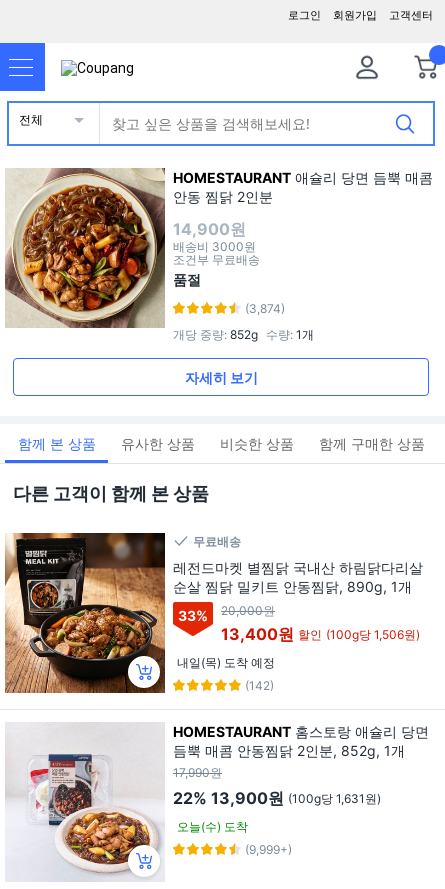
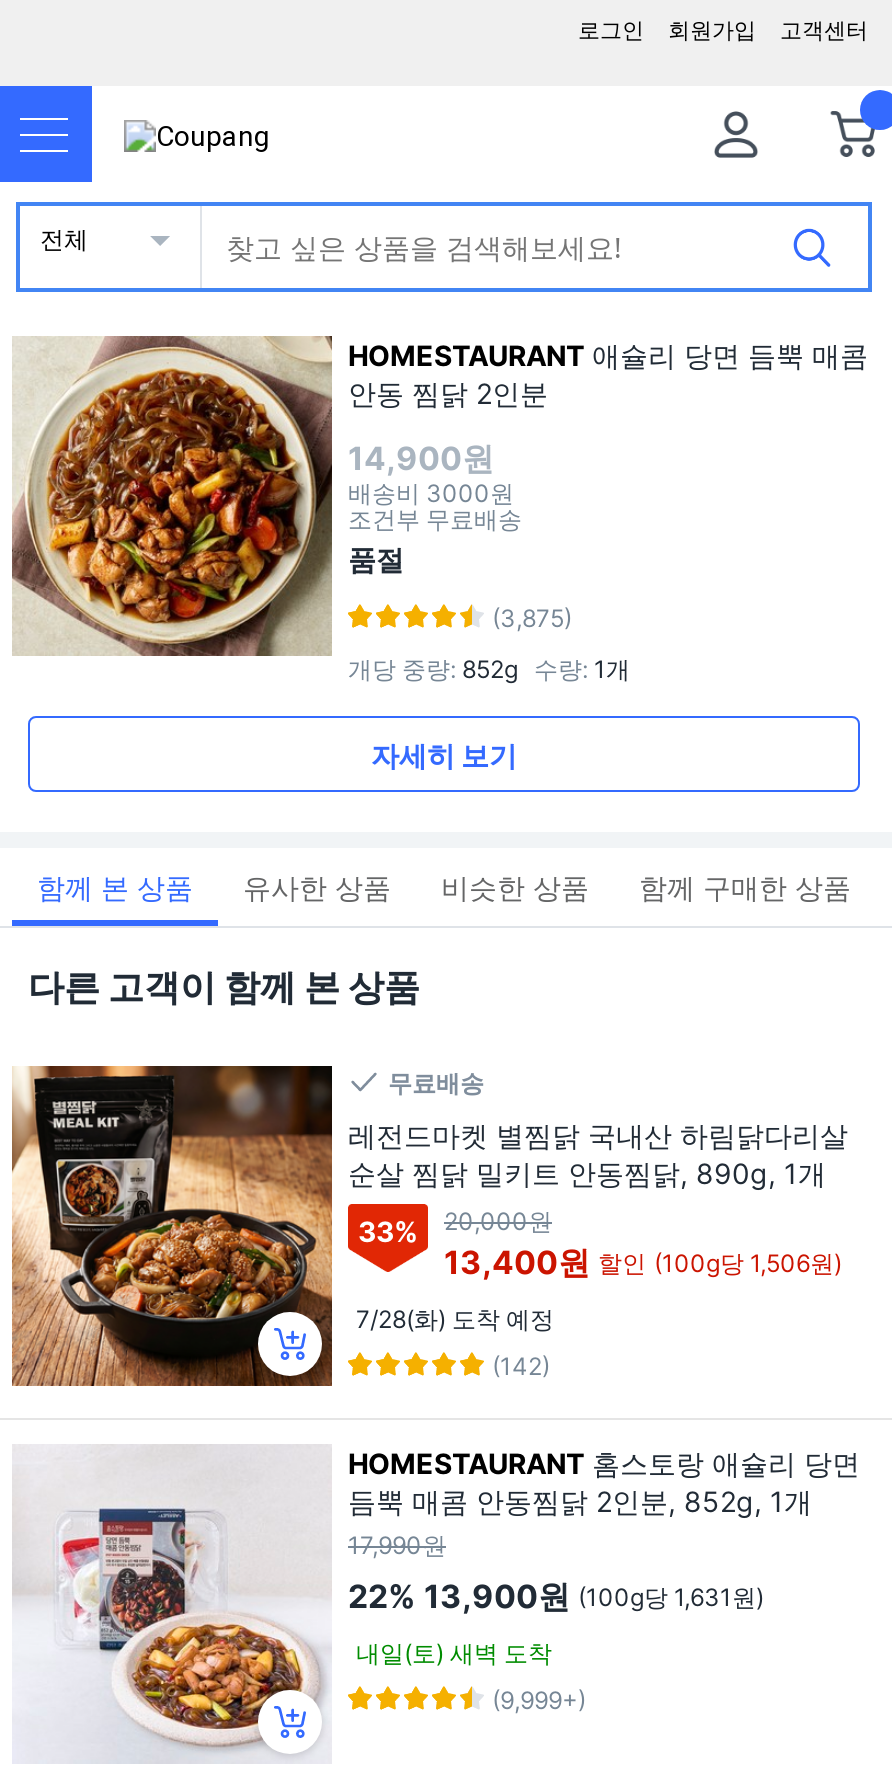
- (3,874)
+ (3,875)

- 내일(목) 도착 예정
+ 7/28(화) 도착 예정

- 오늘(수) 도착
+ 내일(토) 새벽 도착
